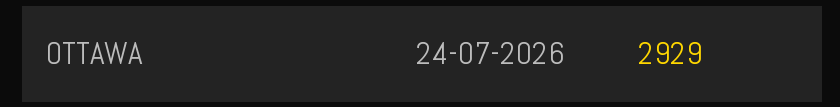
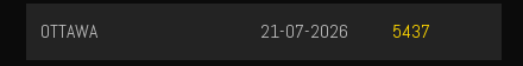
- 24-07-2026
+ 21-07-2026

- 2929
+ 5437
